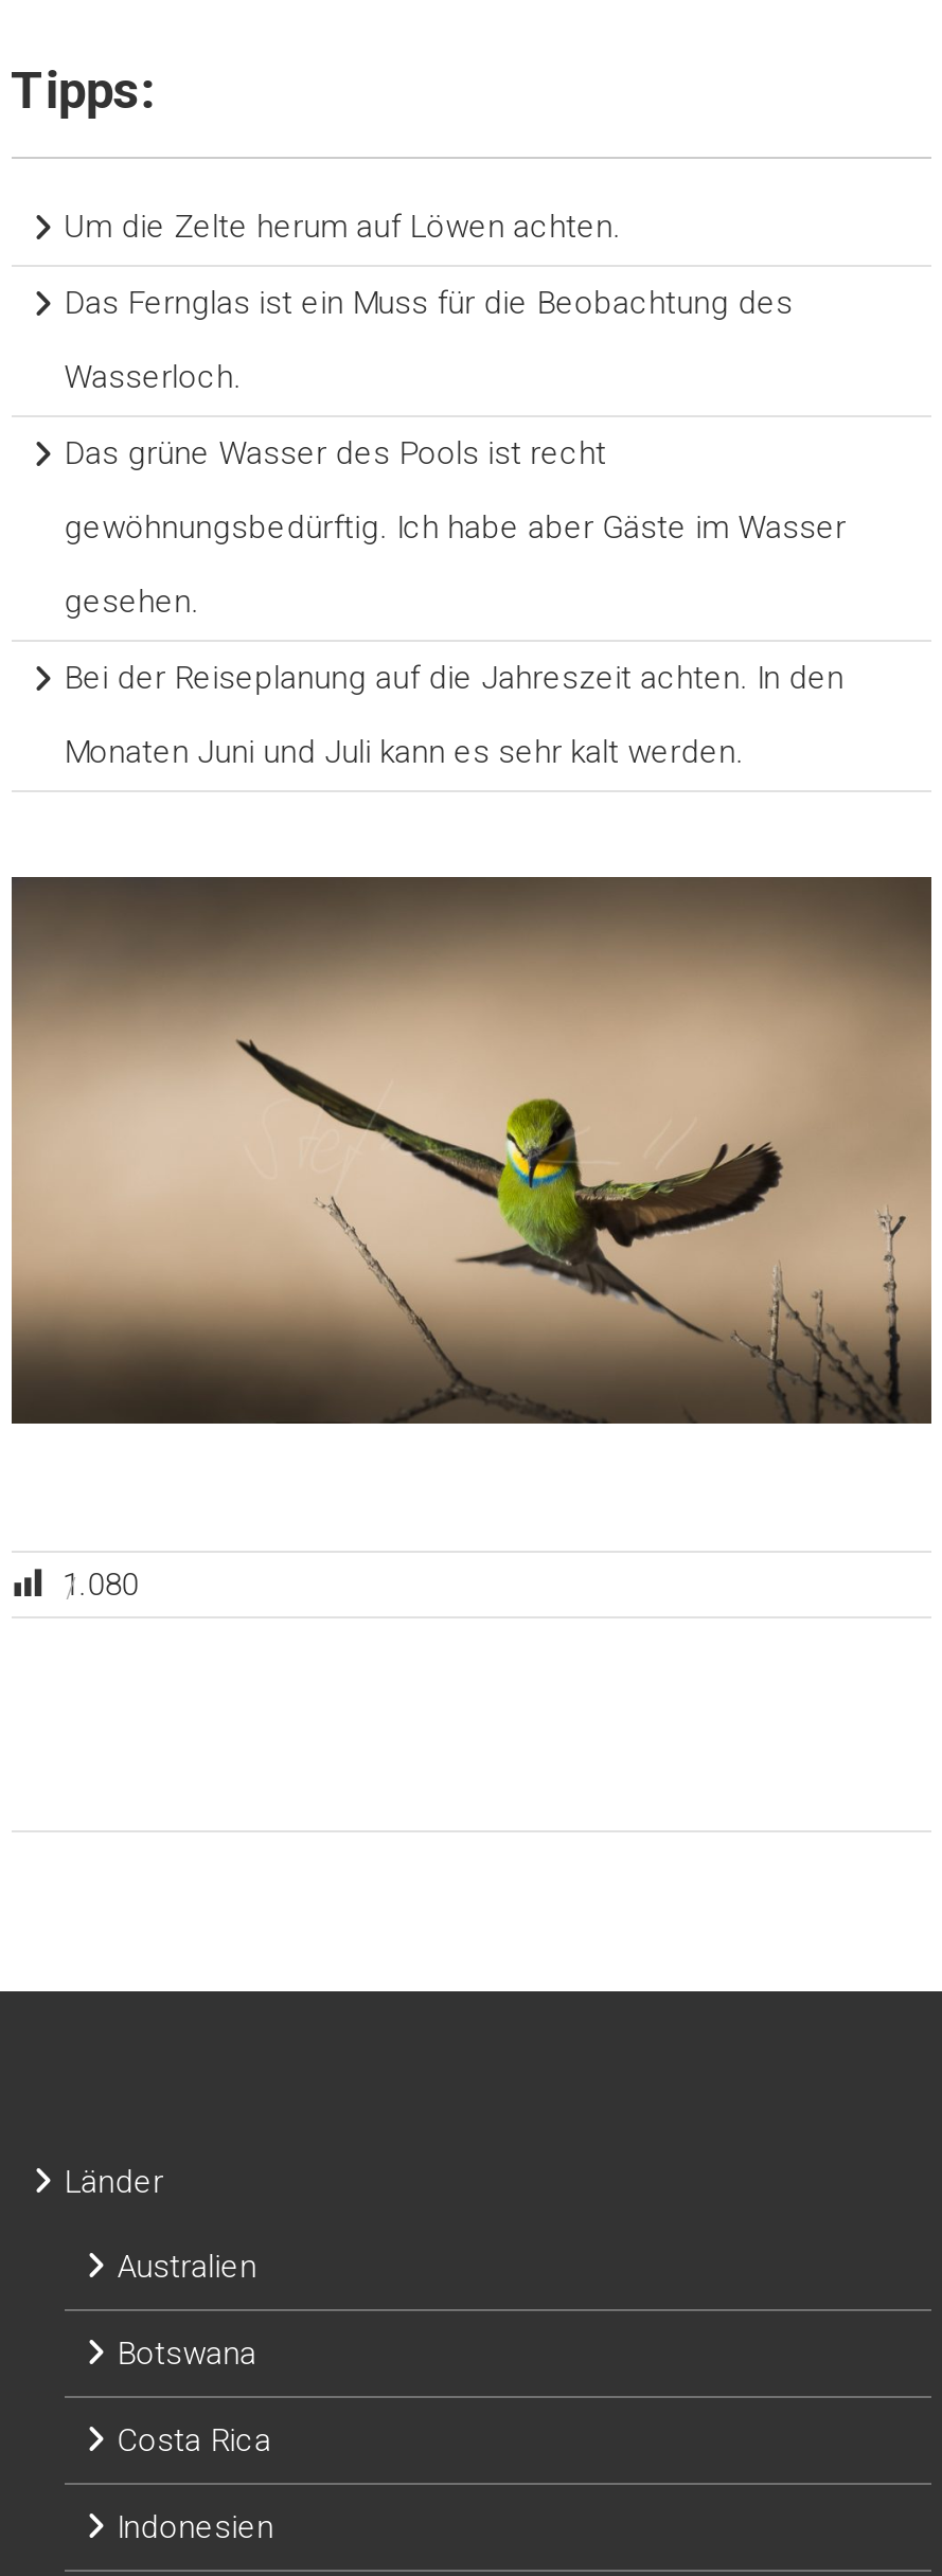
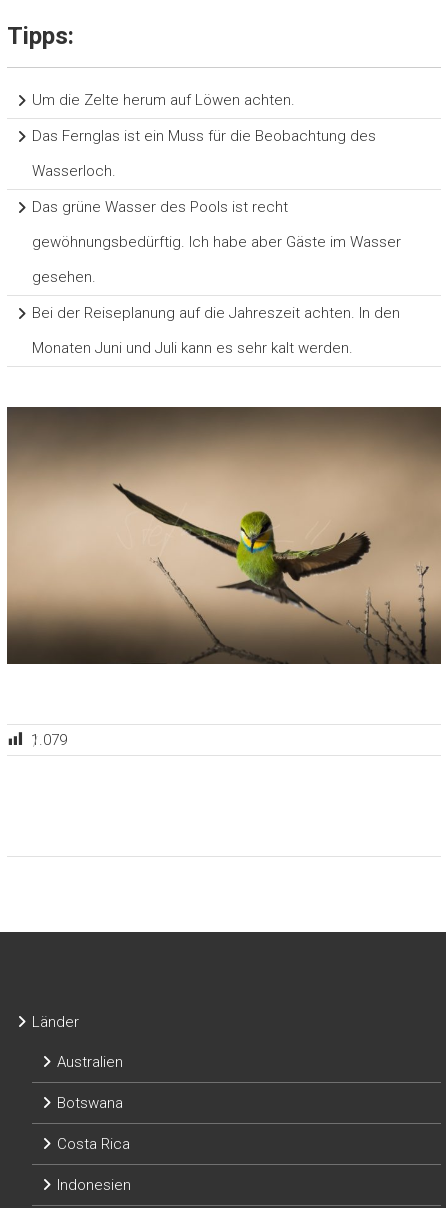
- 1.080
+ 1.079
